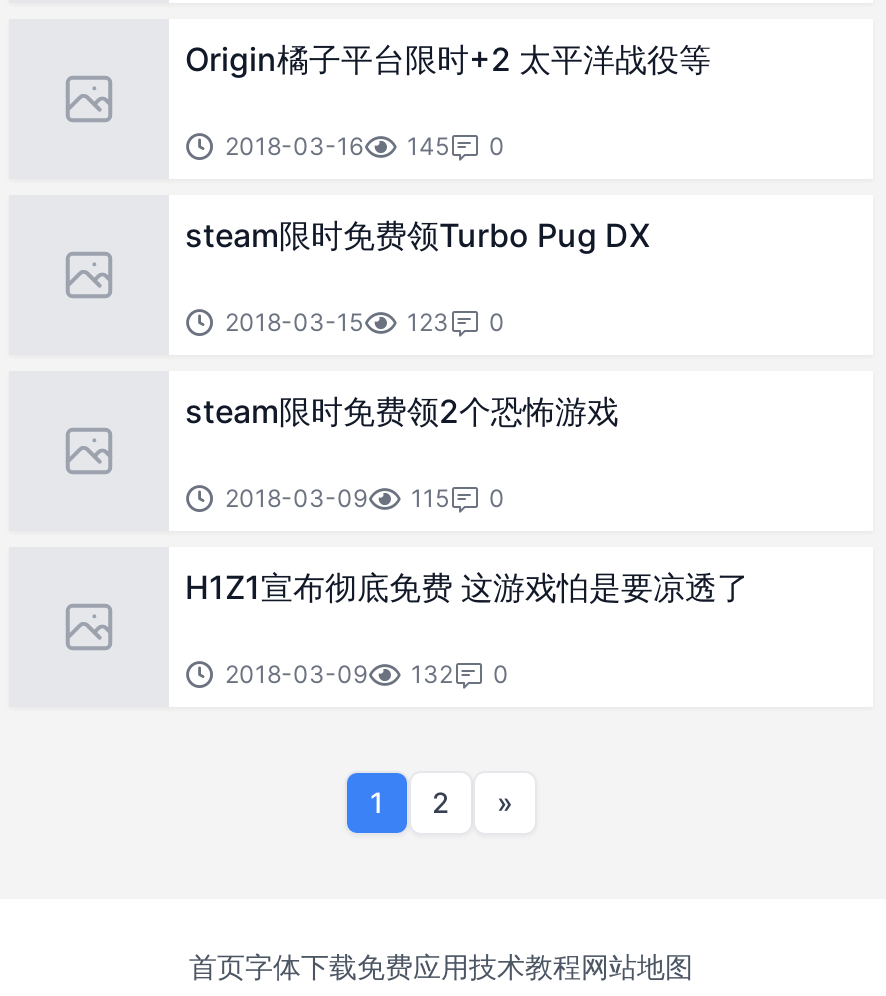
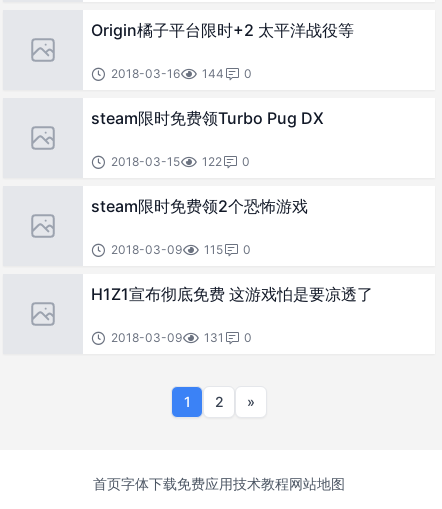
- 2018-03-16 145 0
+ 2018-03-16 144 0

- 2018-03-15 123 0
+ 2018-03-15 122 0

- 2018-03-09 132 0
+ 2018-03-09 131 0
